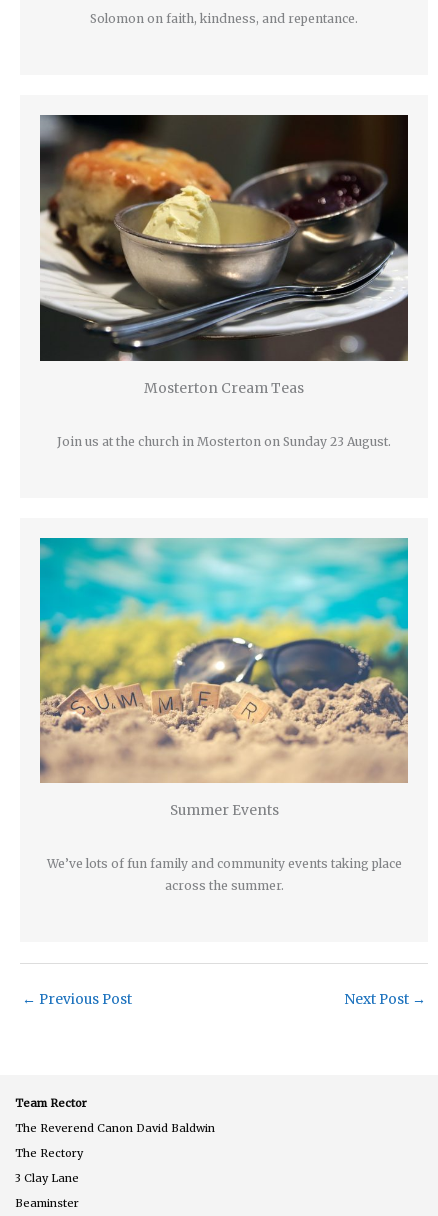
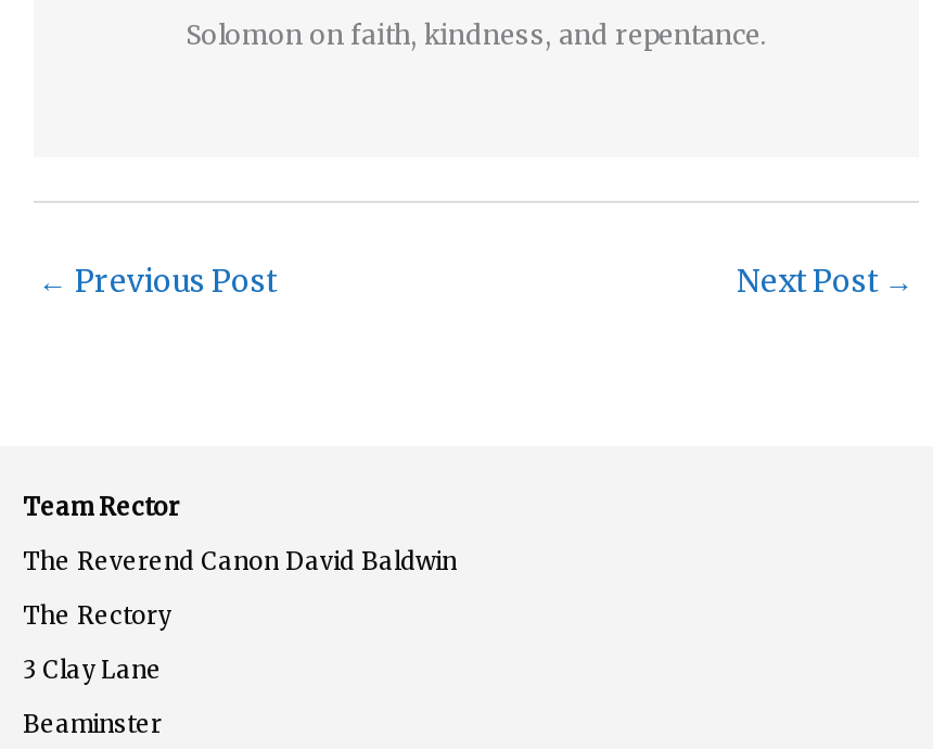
- [image]
- Mosterton Cream Teas
- Join us at the church in Mosterton on Sunday 23 August.

- [image]
- Summer Events
- We’ve lots of fun family and community events taking place
- across the summer.
